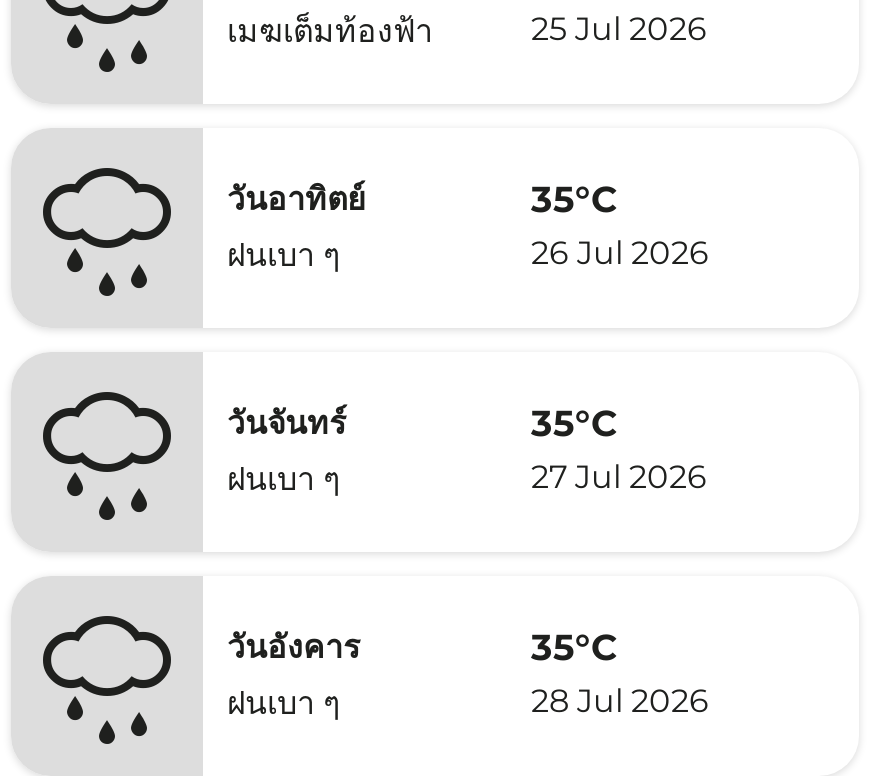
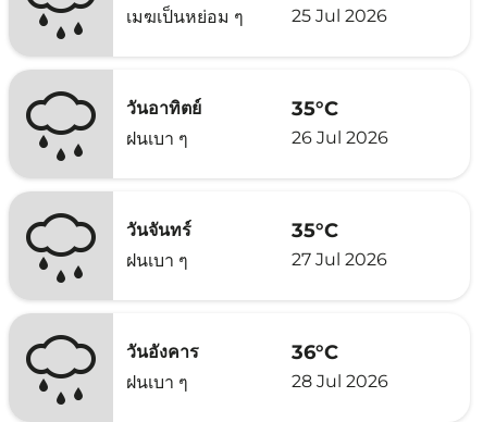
- เมฆเต็มท้องฟ้า
+ เมฆเป็นหย่อม ๆ

- 35°C
+ 36°C
